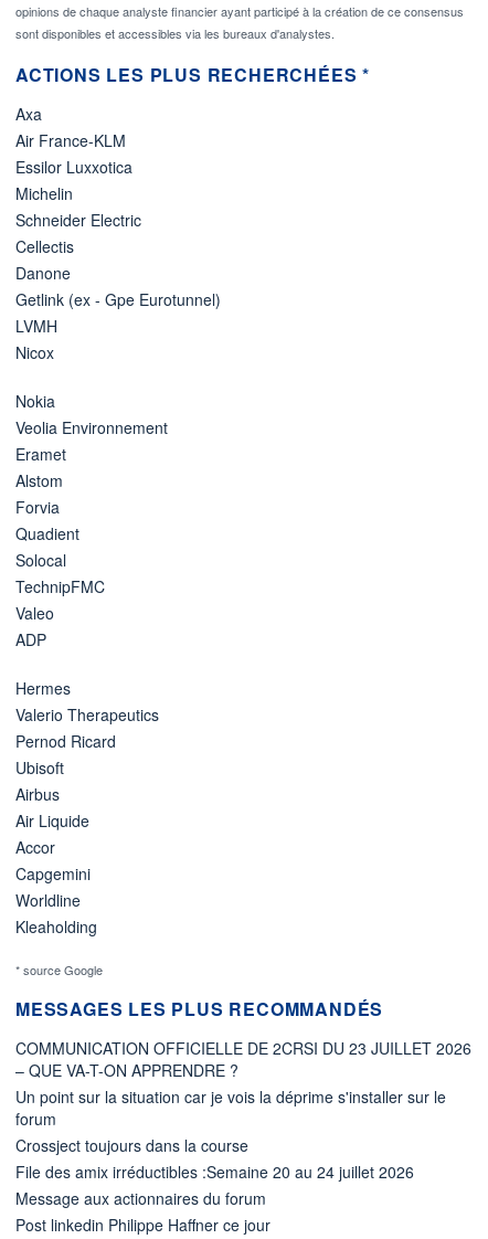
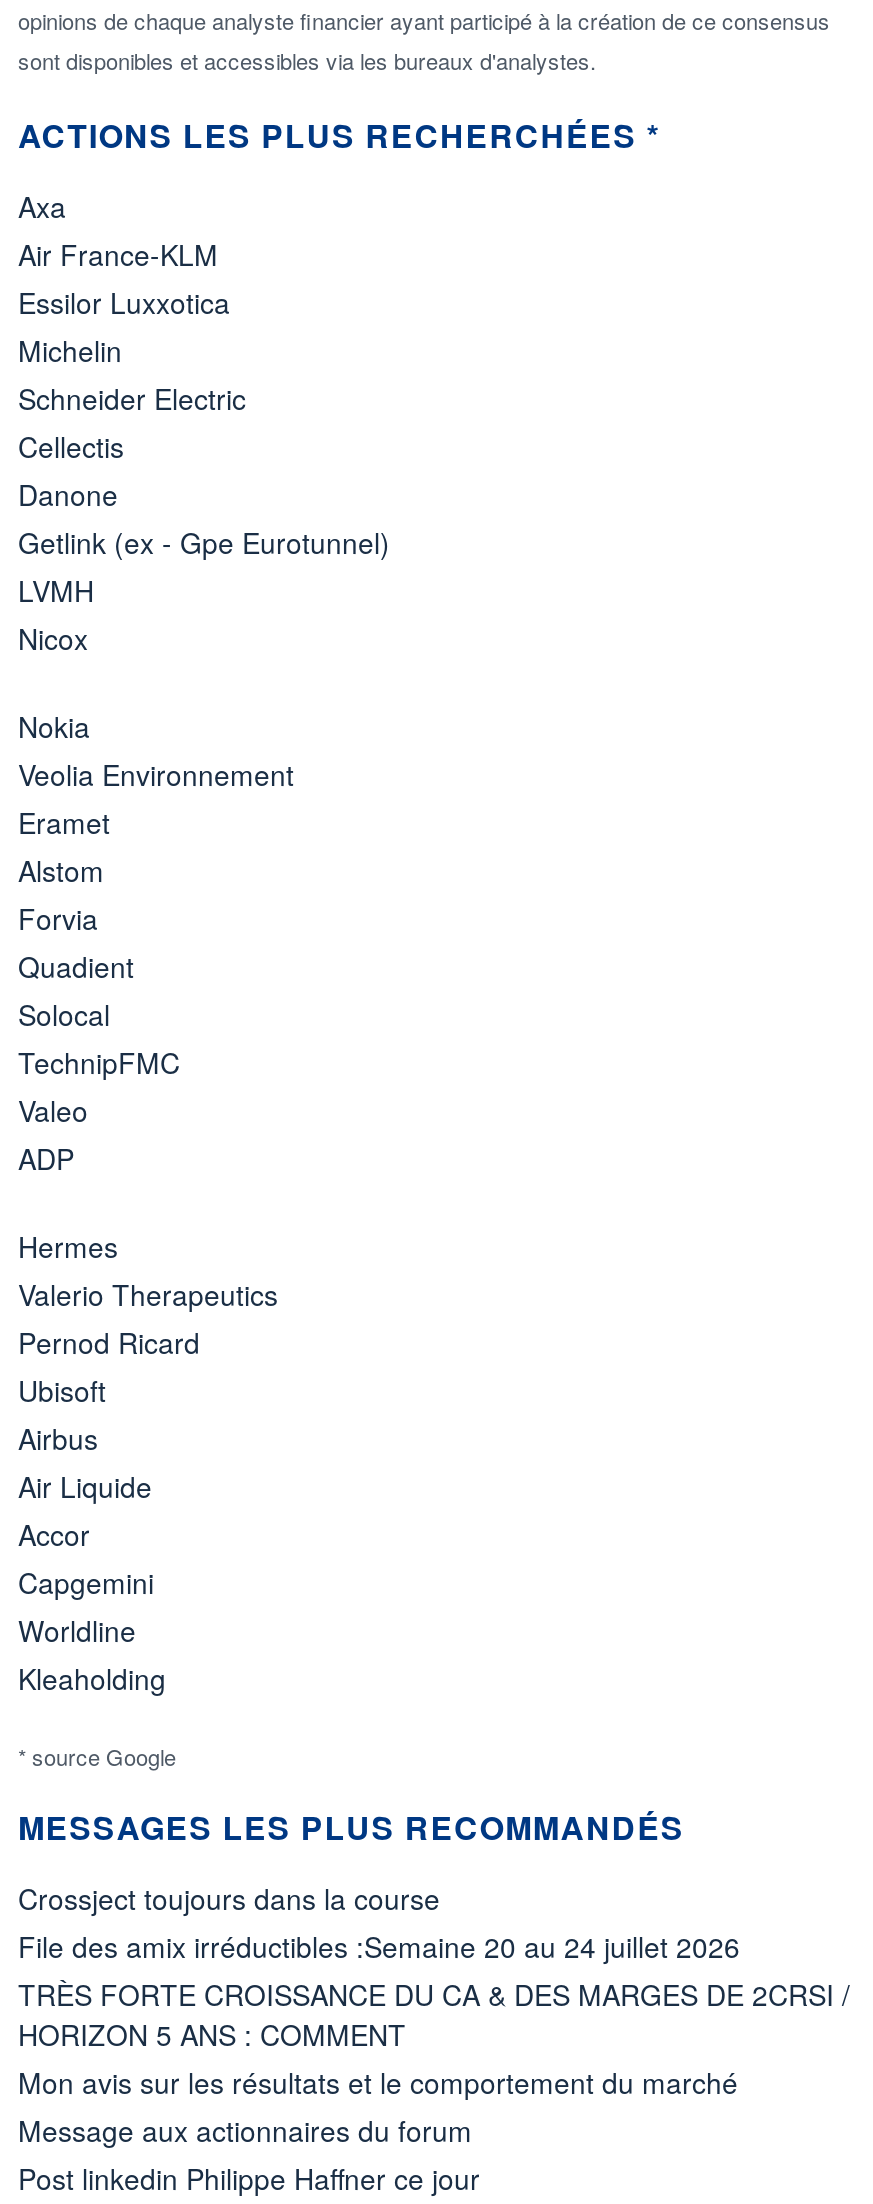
- COMMUNICATION OFFICIELLE DE 2CRSI DU 23 JUILLET 2026
- – QUE VA-T-ON APPRENDRE ?
- Un point sur la situation car je vois la déprime s'installer sur le
- forum

moved up: Crossject toujours dans la course | File des amix irréductibles :Semaine 20 au 24 juillet 2026

+ TRÈS FORTE CROISSANCE DU CA & DES MARGES DE 2CRSI /
+ HORIZON 5 ANS : COMMENT
+ Mon avis sur les résultats et le comportement du marché
